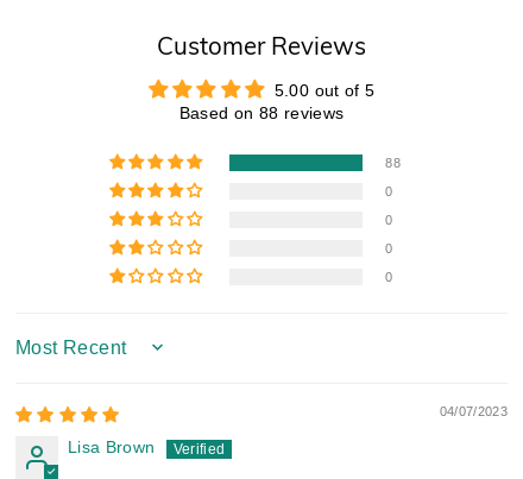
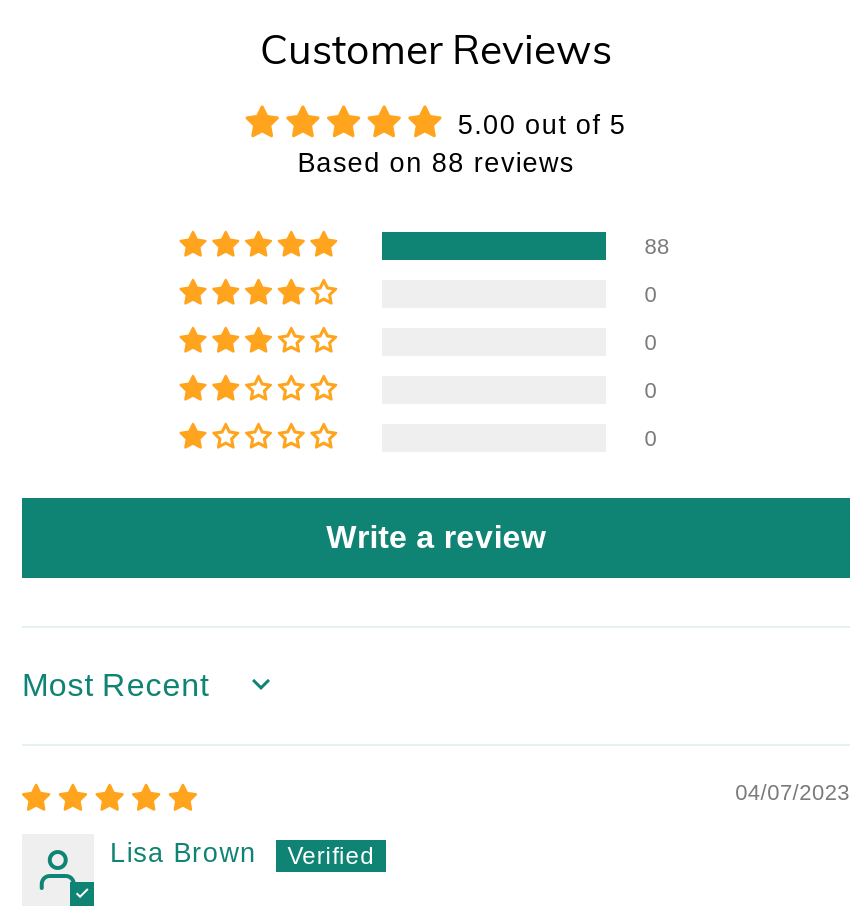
+ Write a review
